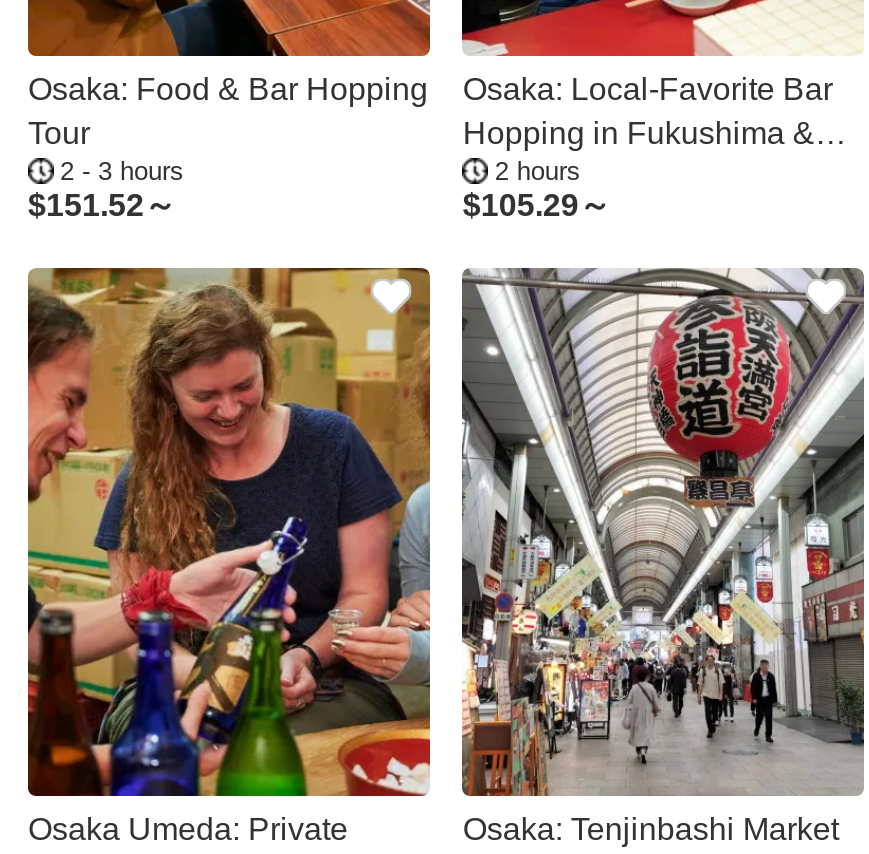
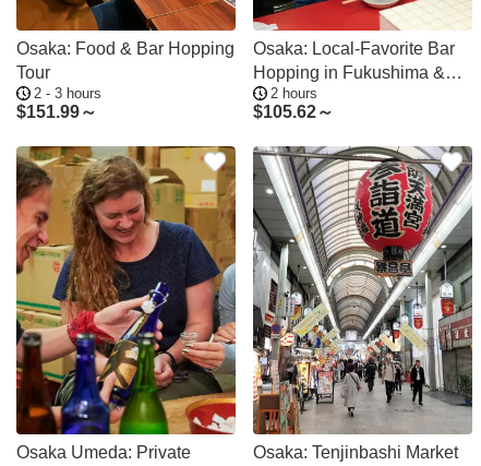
- $151.52～
+ $151.99～

- $105.29～
+ $105.62～
